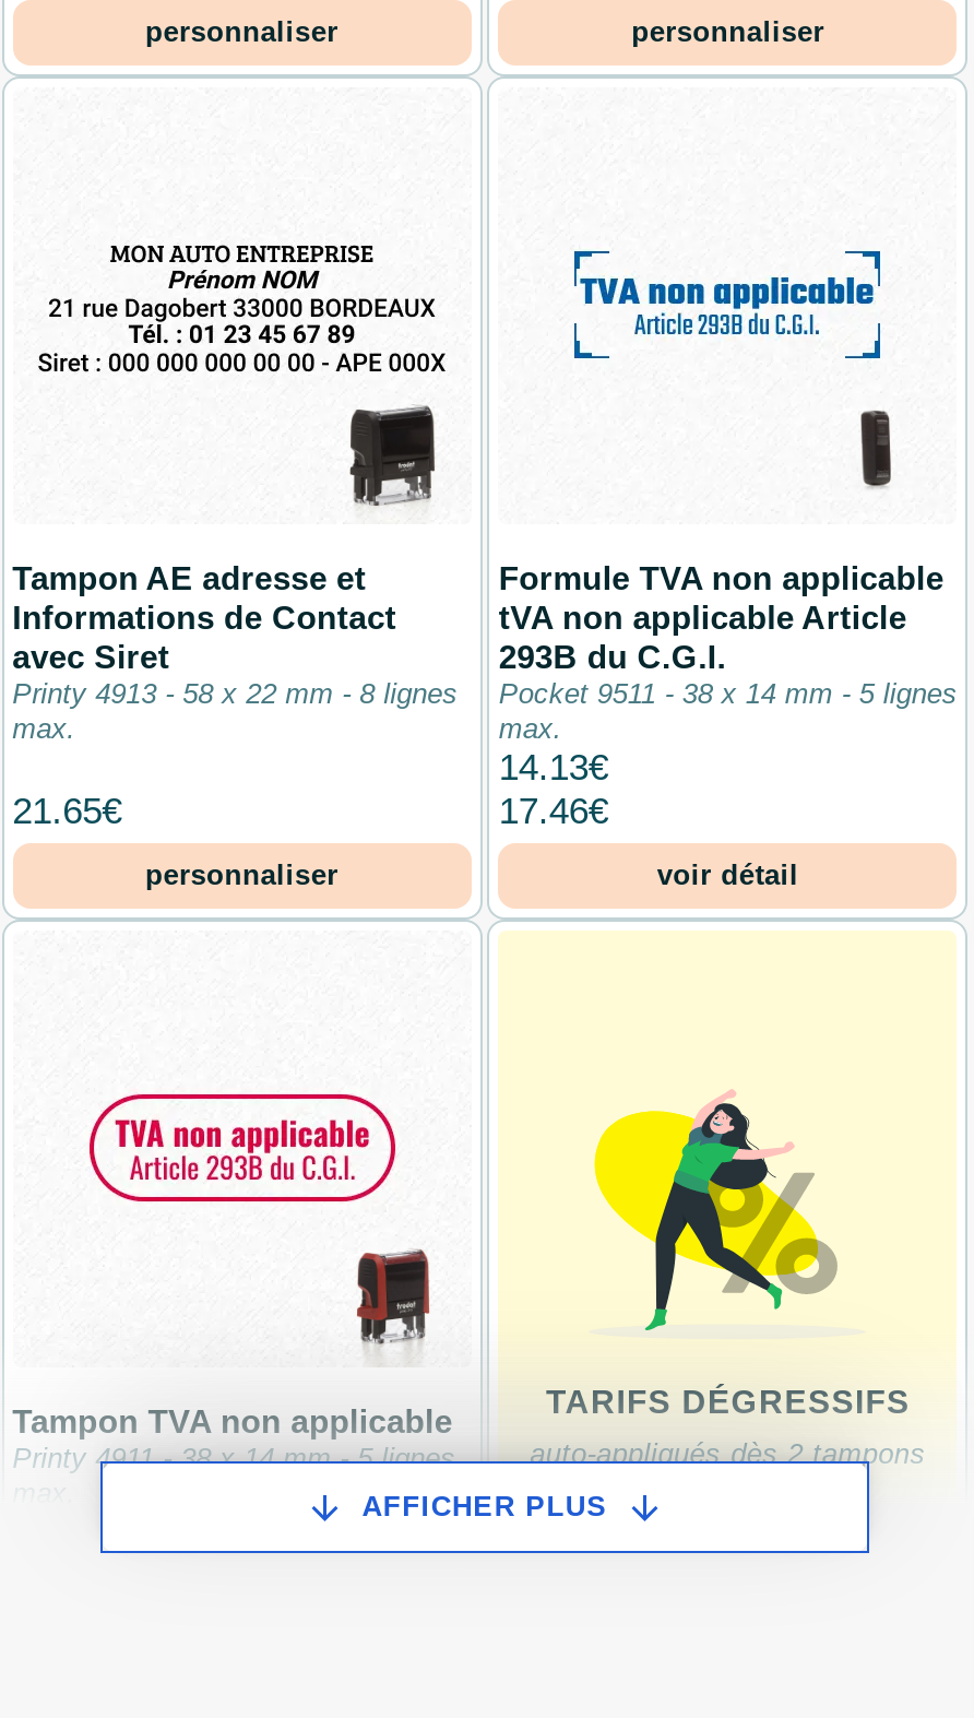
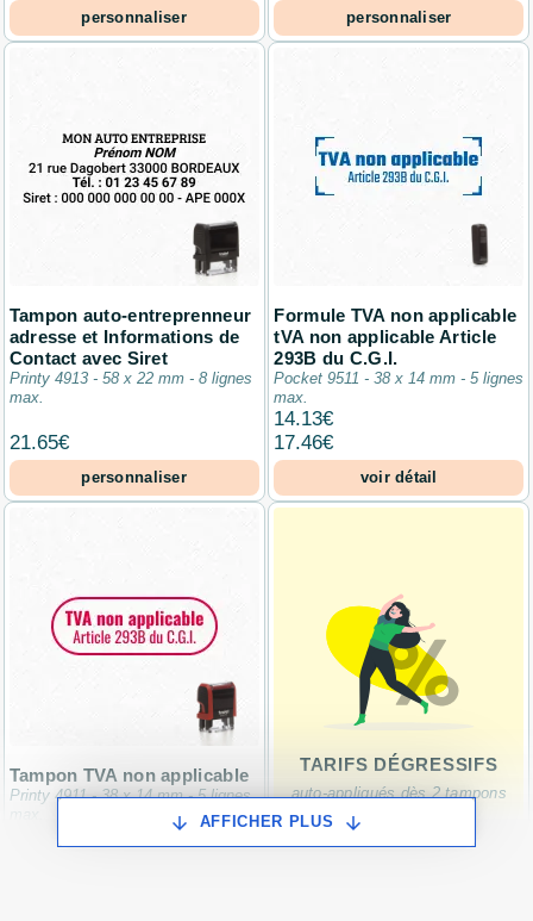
- Tampon AE adresse et
- Informations de Contact
- avec Siret
+ Tampon auto-entreprenneur
+ adresse et Informations de
+ Contact avec Siret
